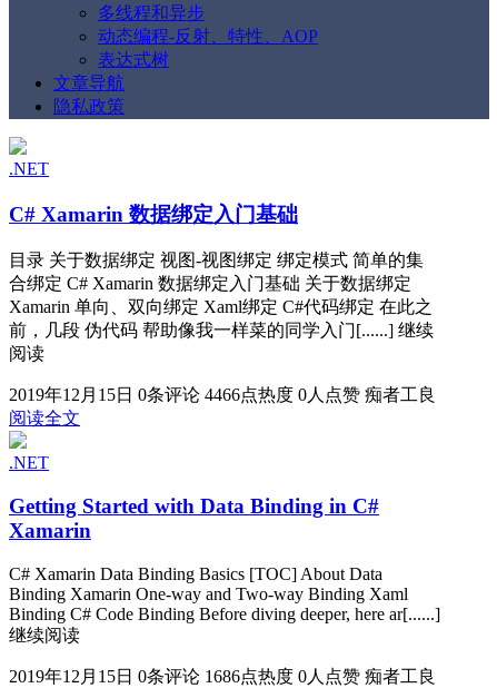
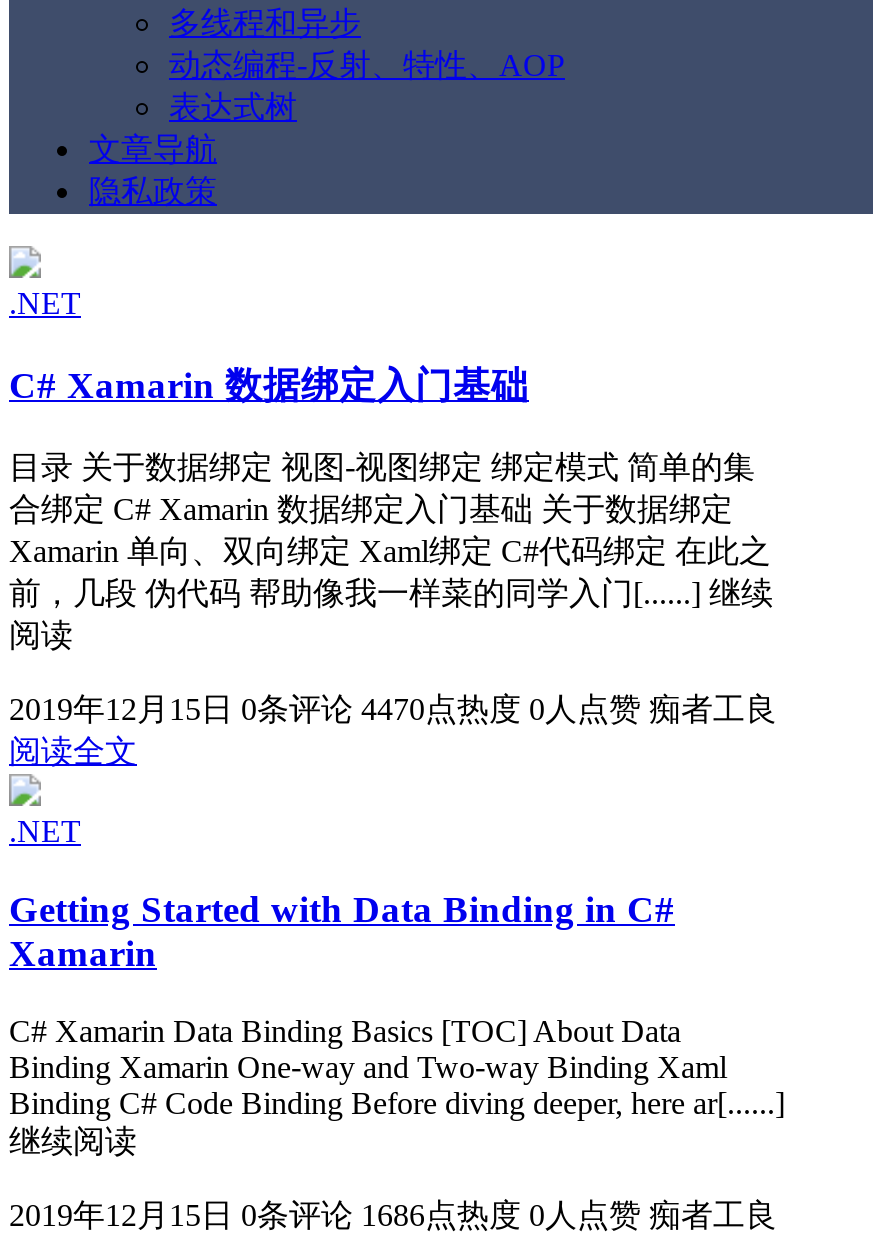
- 2019年12月15日 0条评论 4466点热度 0人点赞 痴者工良
+ 2019年12月15日 0条评论 4470点热度 0人点赞 痴者工良
